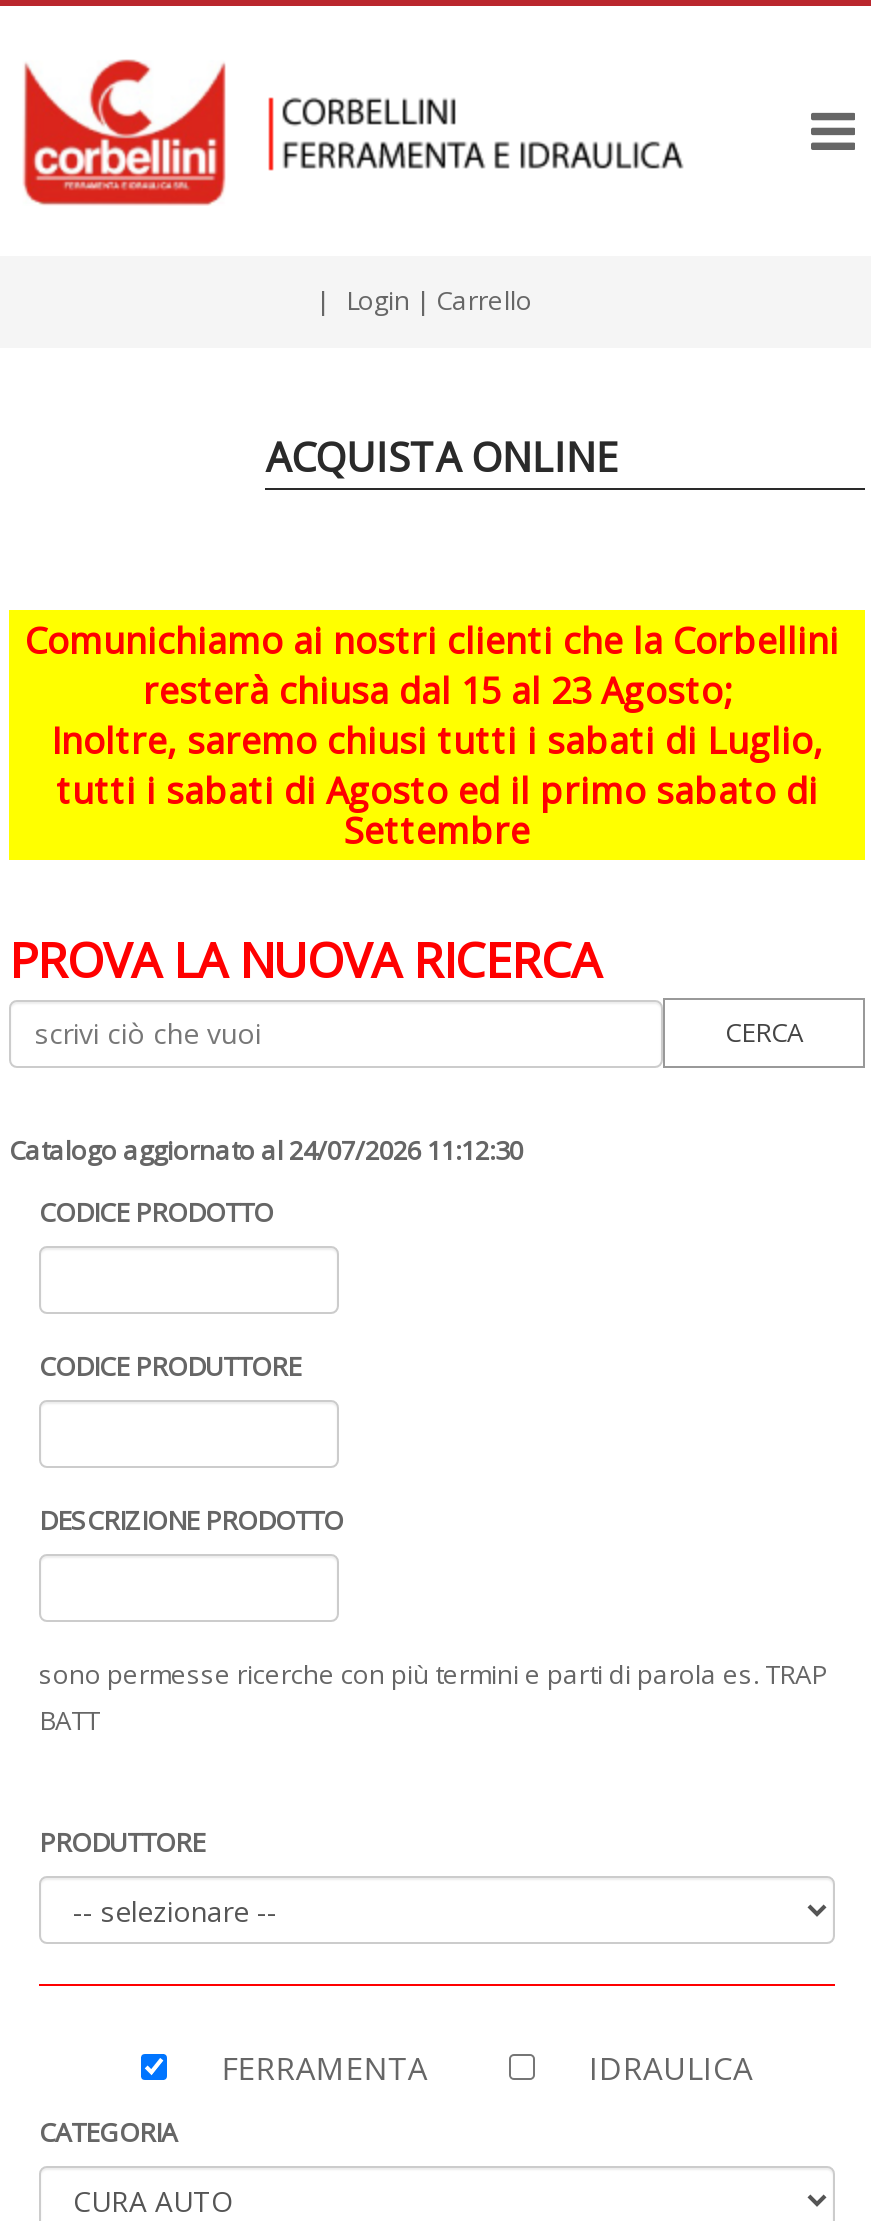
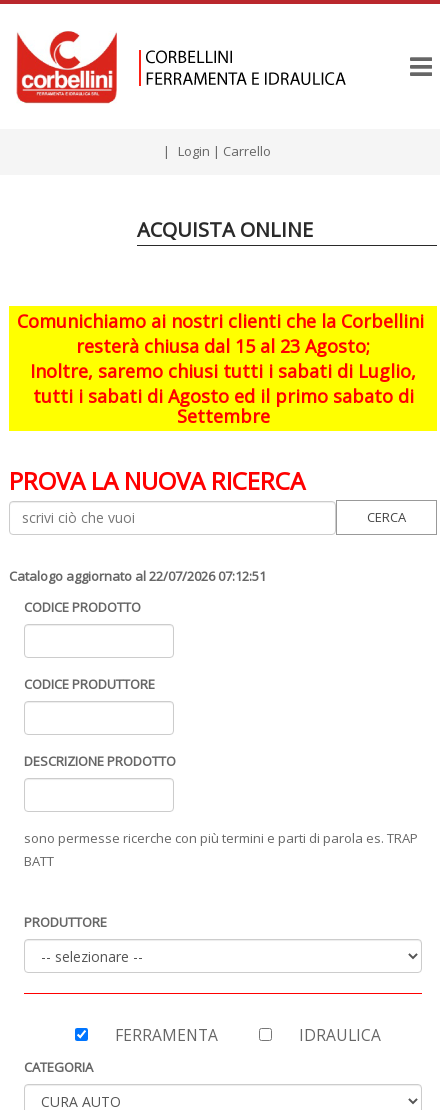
- Catalogo aggiornato al 24/07/2026 11:12:30
+ Catalogo aggiornato al 22/07/2026 07:12:51
